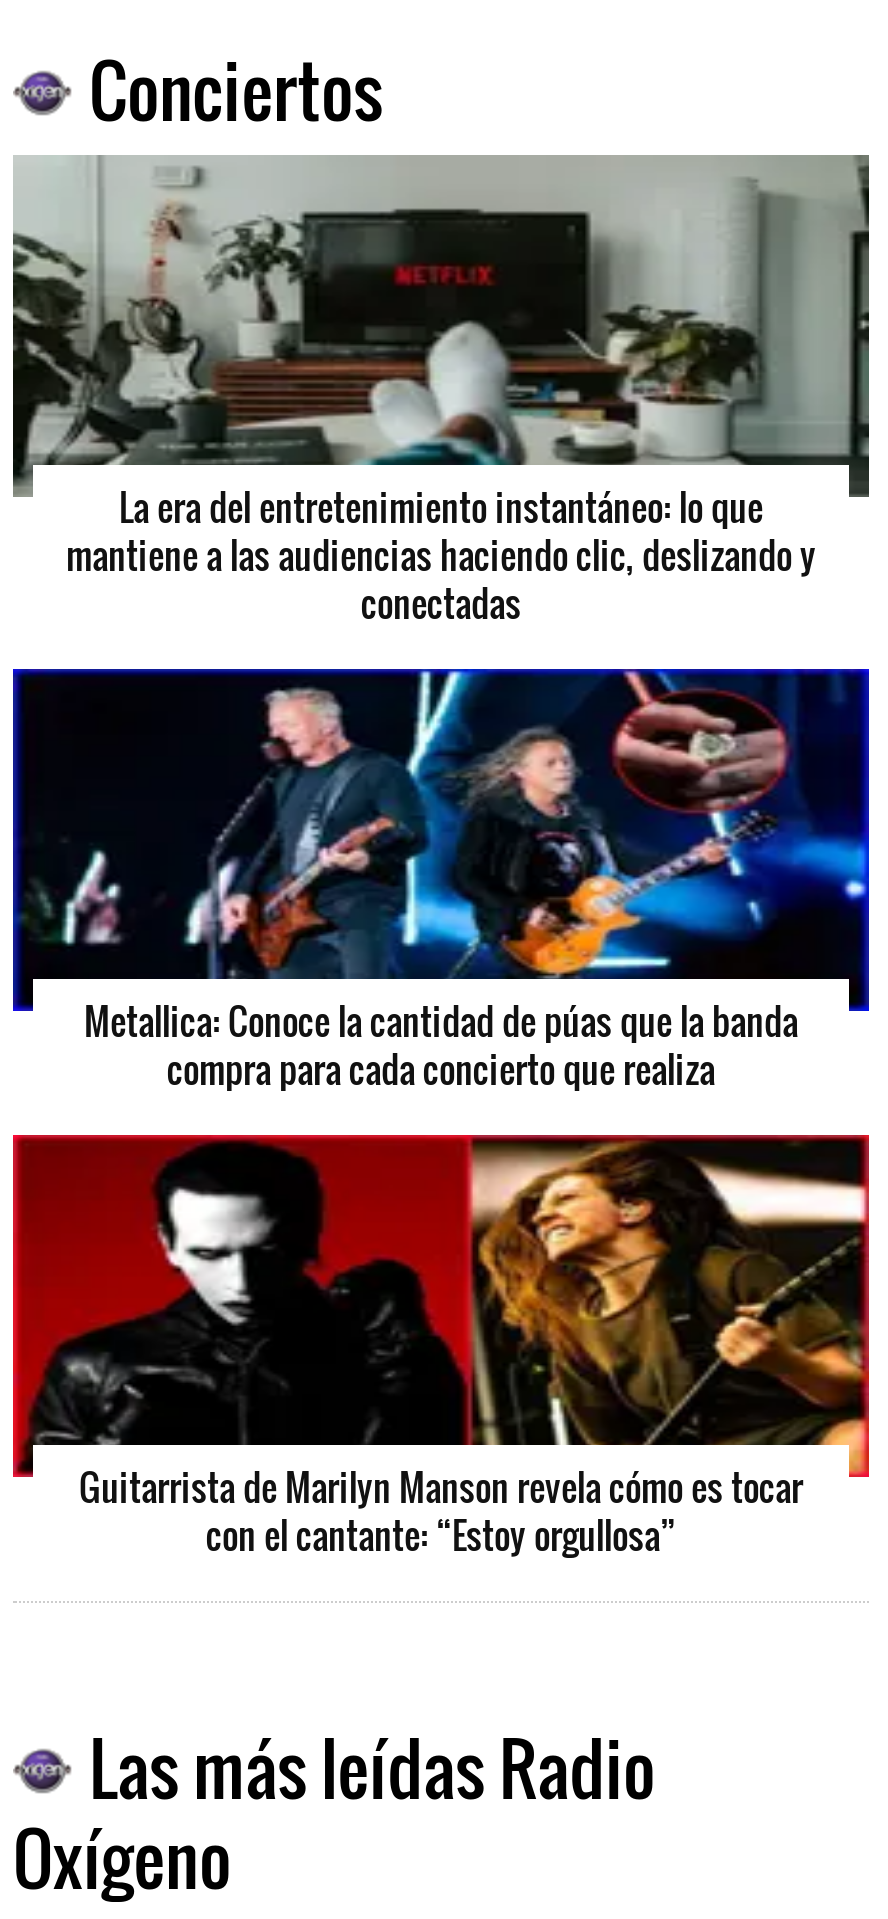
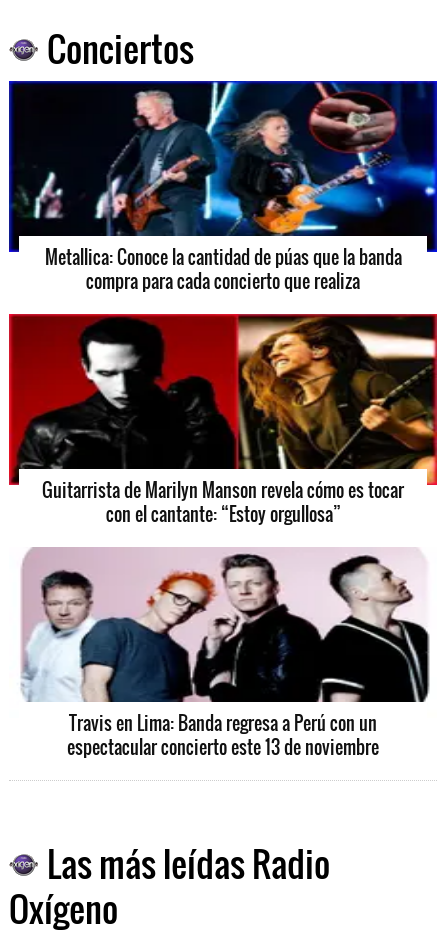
- [image]
- La era del entretenimiento instantáneo: lo que
- mantiene a las audiencias haciendo clic, deslizando y
- conectadas

moved up: [image] | Metallica: Conoce la cantidad de púas que la banda | compra para cada concierto que realiza | Guitarrista de Marilyn Manson revela cómo es tocar | con el cantante: “Estoy orgullosa”

+ [image]
+ Travis en Lima: Banda regresa a Perú con un
+ espectacular concierto este 13 de noviembre
